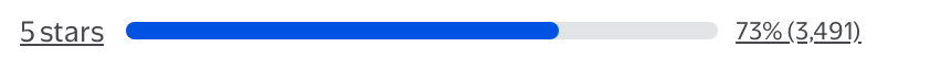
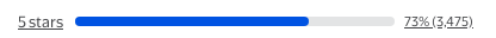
- 73% (3,491)
+ 73% (3,475)
